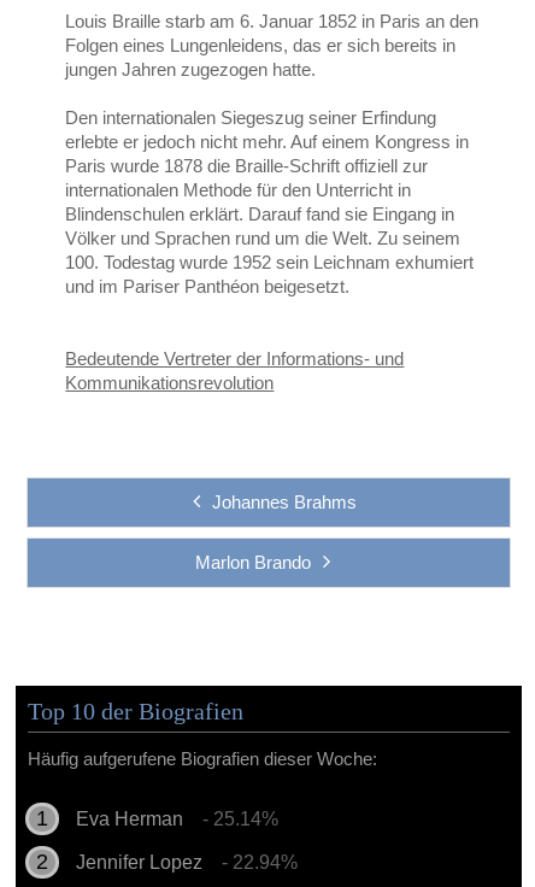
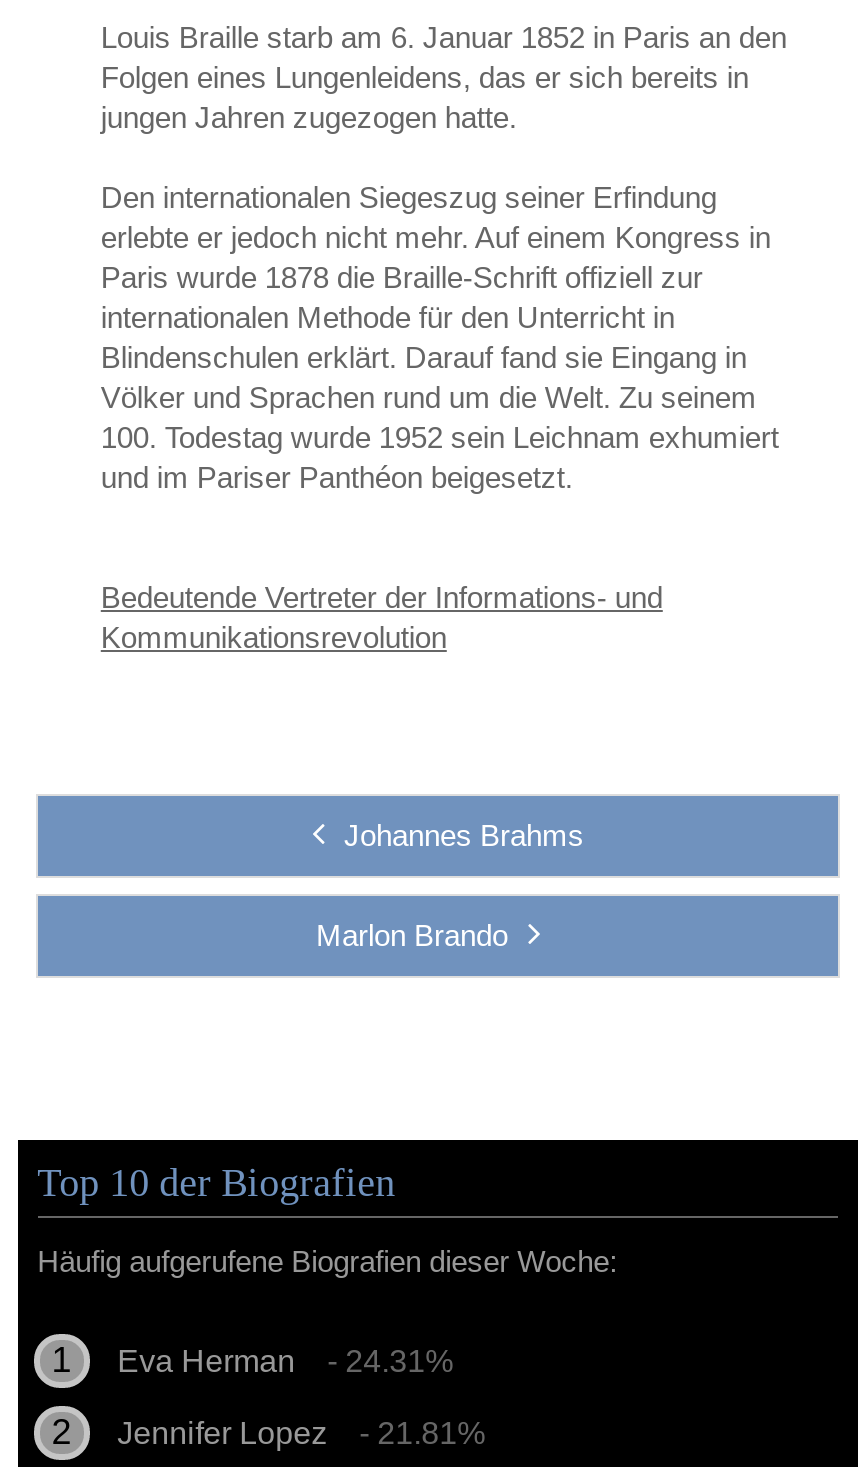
- Eva Herman - 25.14%
+ Eva Herman - 24.31%

- Jennifer Lopez - 22.94%
+ Jennifer Lopez - 21.81%
